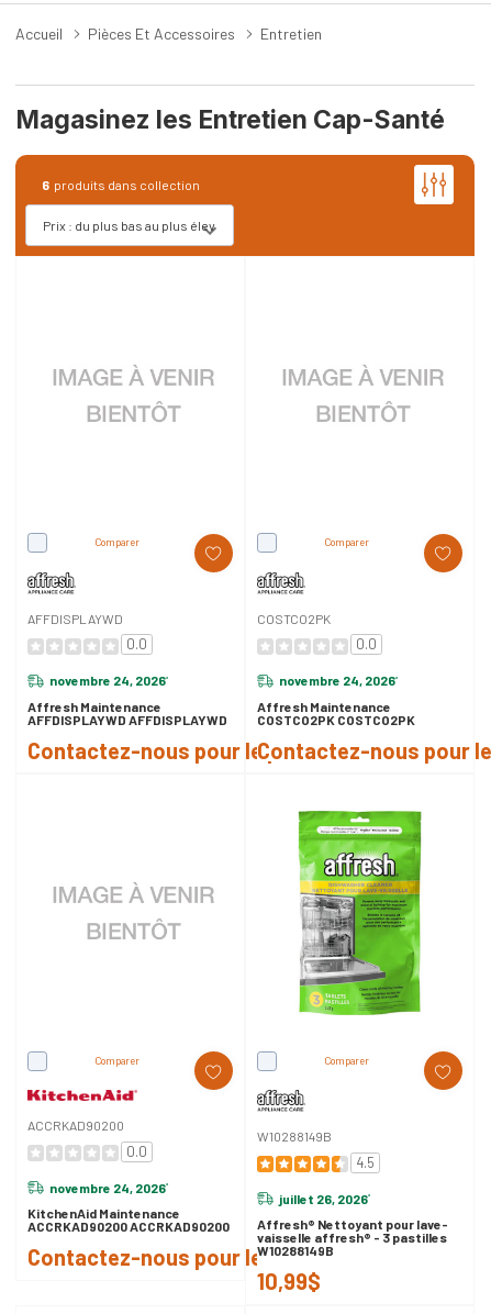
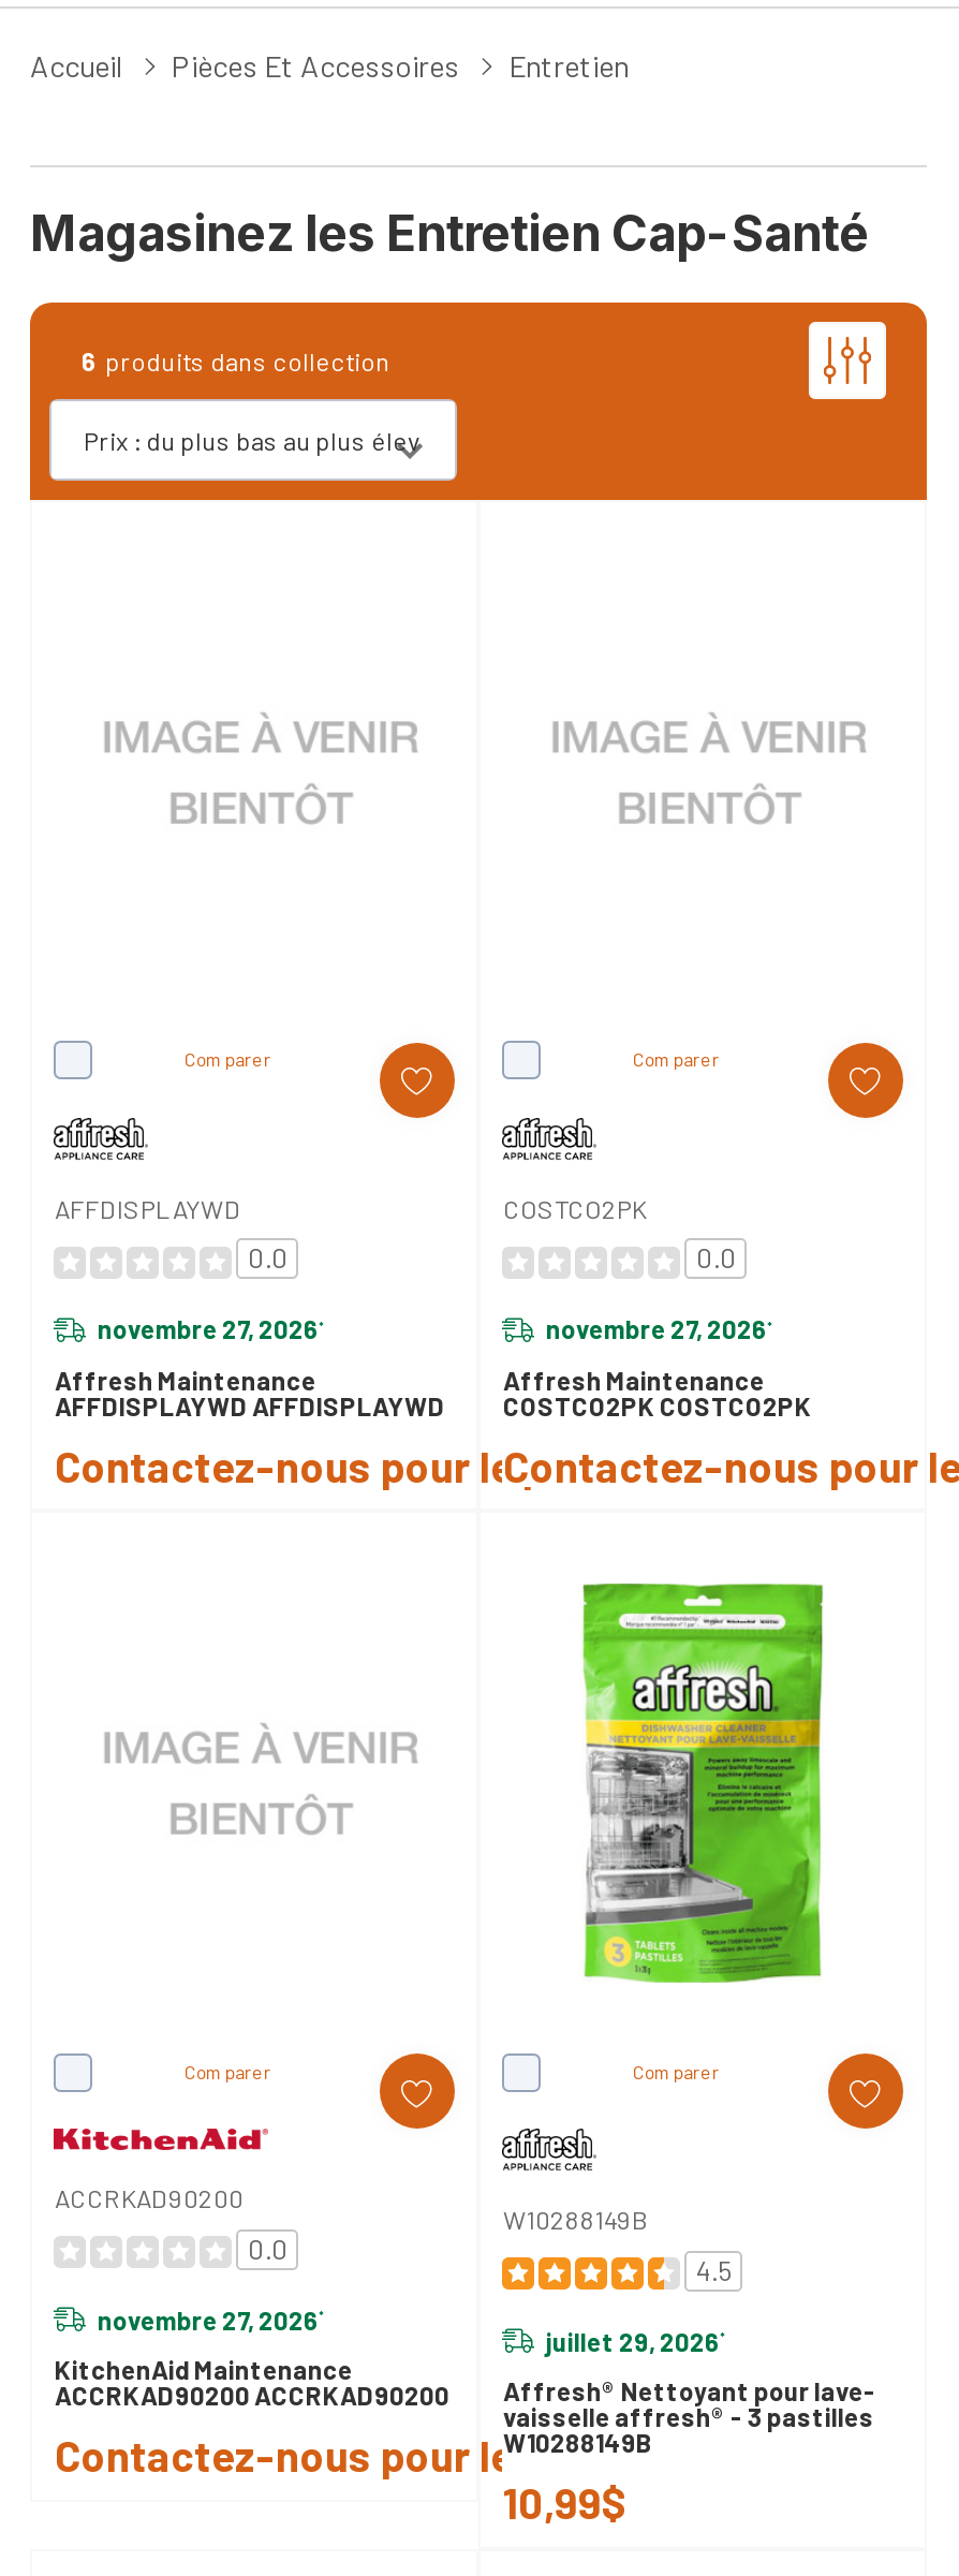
- novembre 24, 2026
+ novembre 27, 2026

- novembre 24, 2026
+ novembre 27, 2026

- novembre 24, 2026
+ novembre 27, 2026

- juillet 26, 2026
+ juillet 29, 2026
